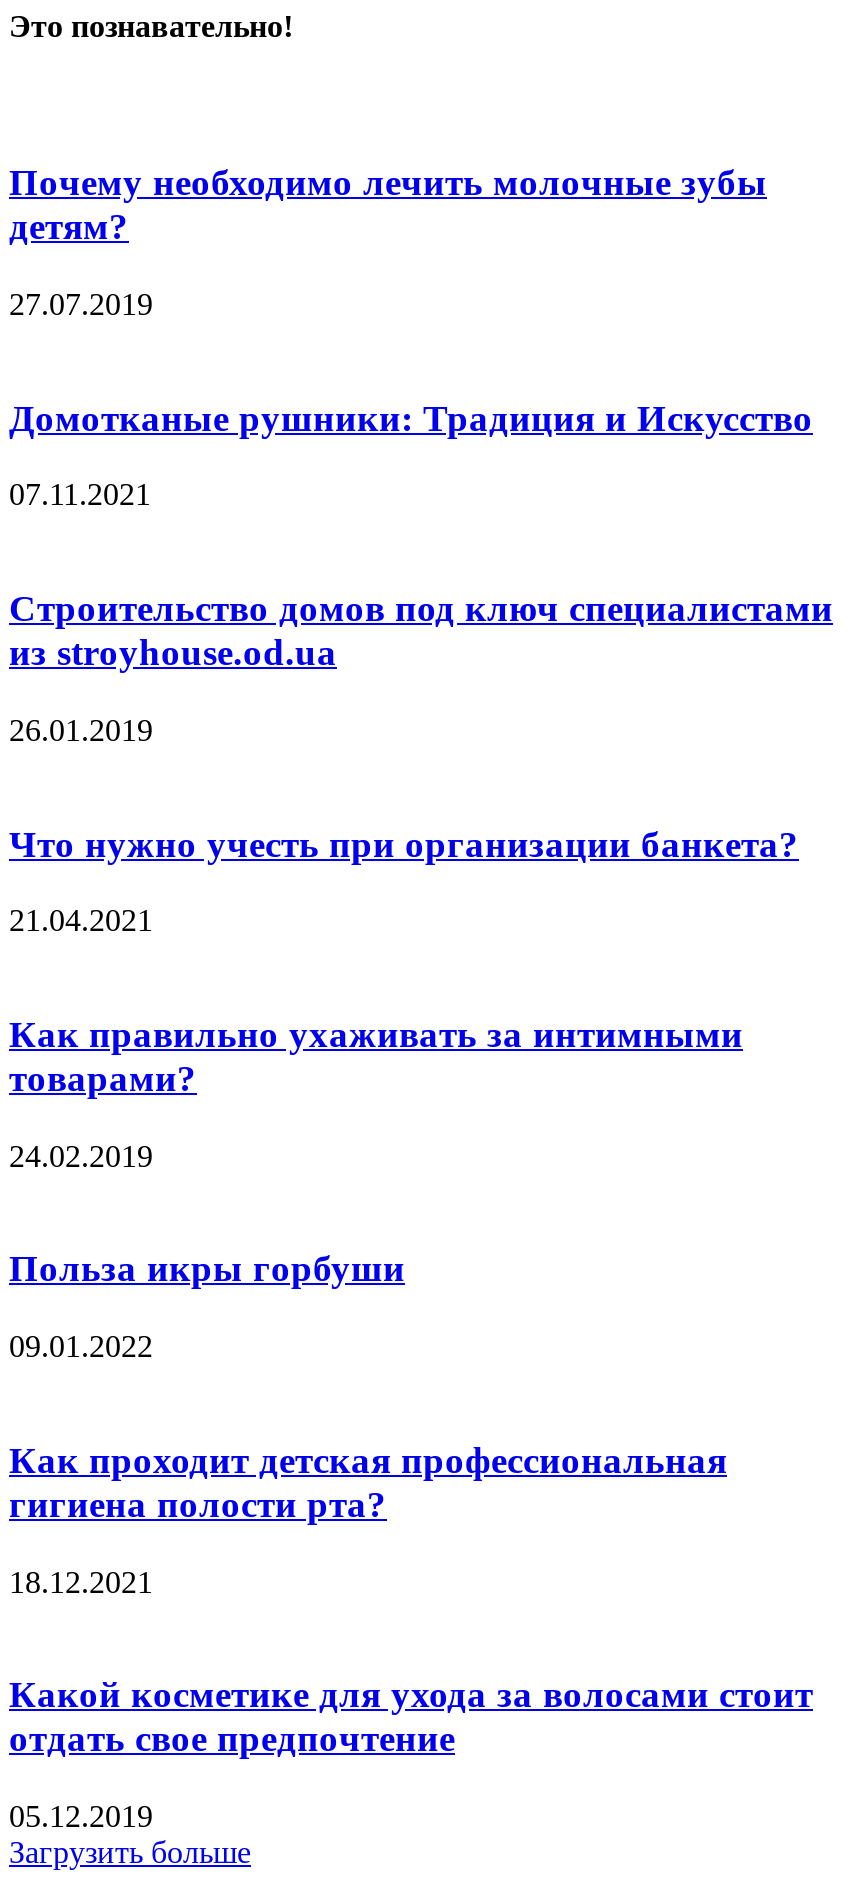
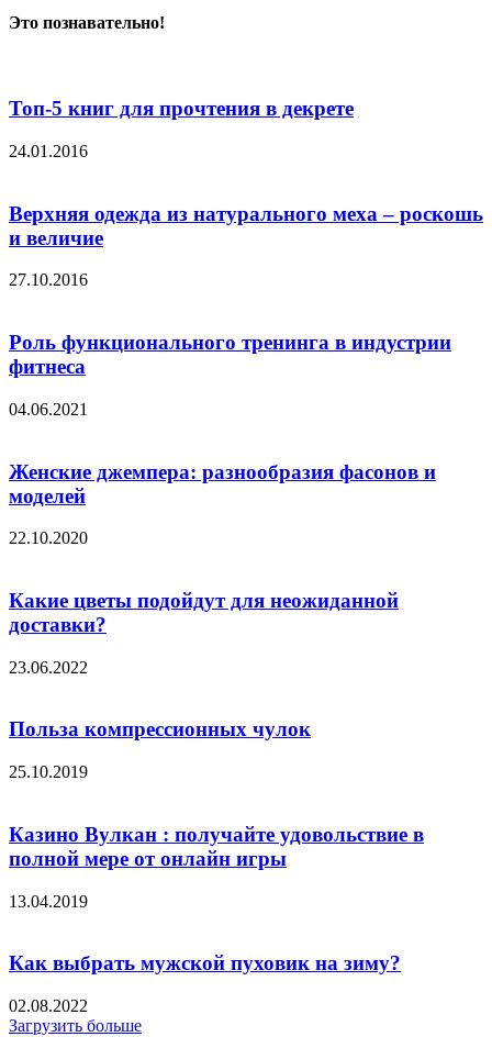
- Почему необходимо лечить молочные зубы
- детям?
+ Топ-5 книг для прочтения в декрете

- 27.07.2019
+ 24.01.2016

- Домотканые рушники: Традиция и Искусство
+ Верхняя одежда из натурального меха – роскошь
+ и величие

- 07.11.2021
+ 27.10.2016

- Строительство домов под ключ специалистами
- из stroyhouse.od.ua
+ Роль функционального тренинга в индустрии
+ фитнеса

- 26.01.2019
+ 04.06.2021

- Что нужно учесть при организации банкета?
+ Женские джемпера: разнообразия фасонов и
+ моделей

- 21.04.2021
+ 22.10.2020

- Как правильно ухаживать за интимными
- товарами?
+ Какие цветы подойдут для неожиданной
+ доставки?

- 24.02.2019
+ 23.06.2022

- Польза икры горбуши
+ Польза компрессионных чулок

- 09.01.2022
+ 25.10.2019

- Как проходит детская профессиональная
- гигиена полости рта?
+ Казино Вулкан : получайте удовольствие в
+ полной мере от онлайн игры

- 18.12.2021
+ 13.04.2019

- Какой косметике для ухода за волосами стоит
- отдать свое предпочтение
+ Как выбрать мужской пуховик на зиму?

- 05.12.2019
+ 02.08.2022
